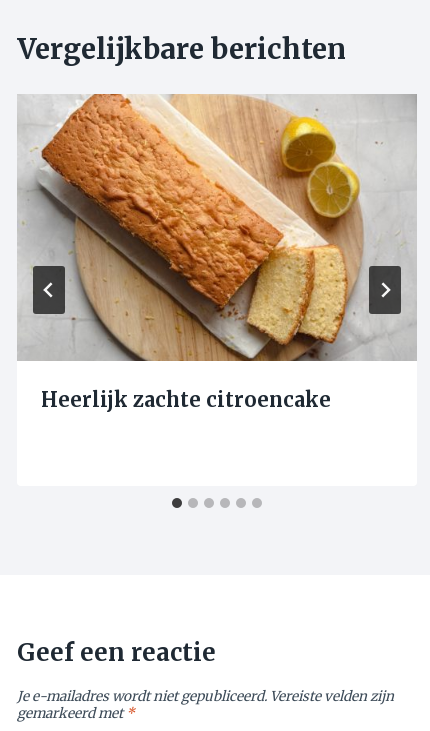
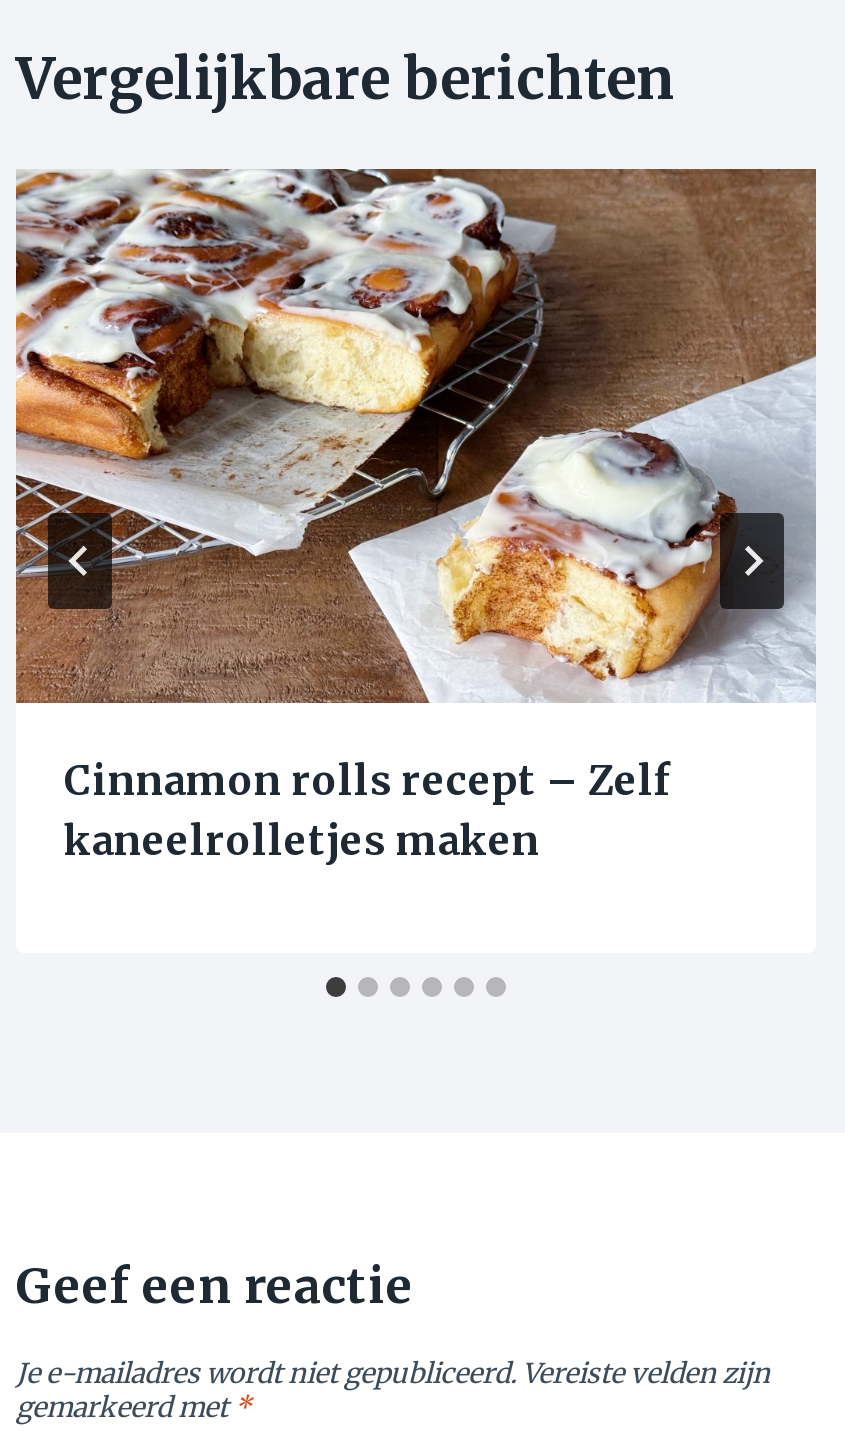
- [image]
- Heerlijk zachte citroencake
+ [image]
+ Cinnamon rolls recept – Zelf
+ kaneelrolletjes maken
